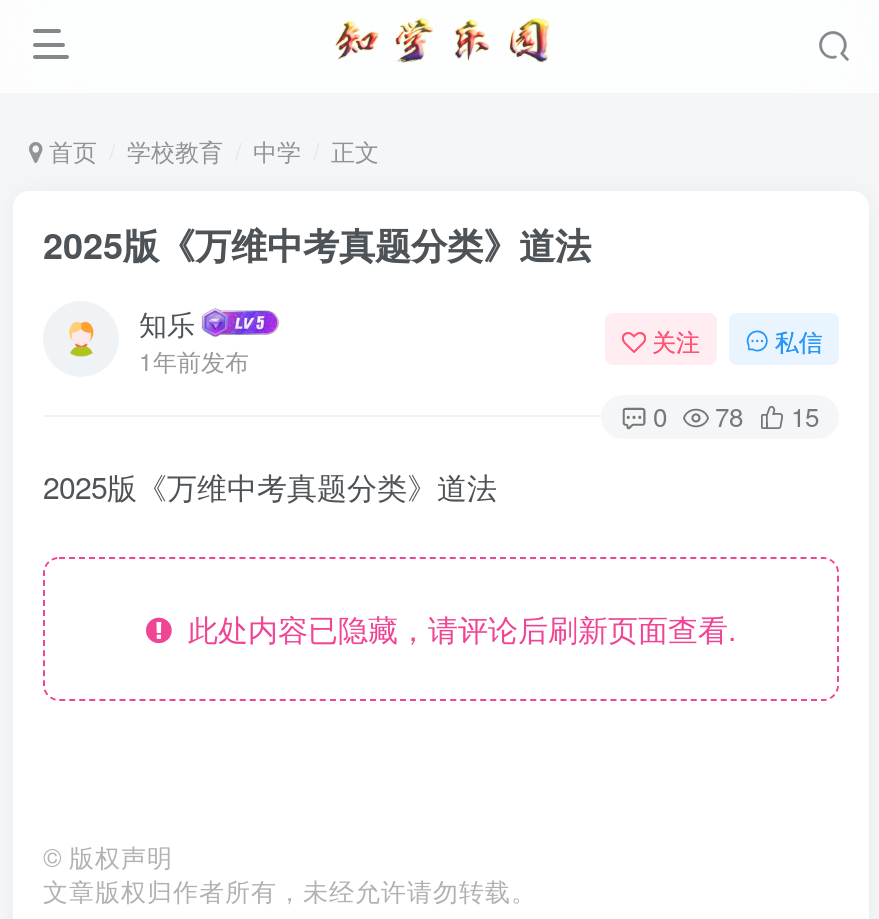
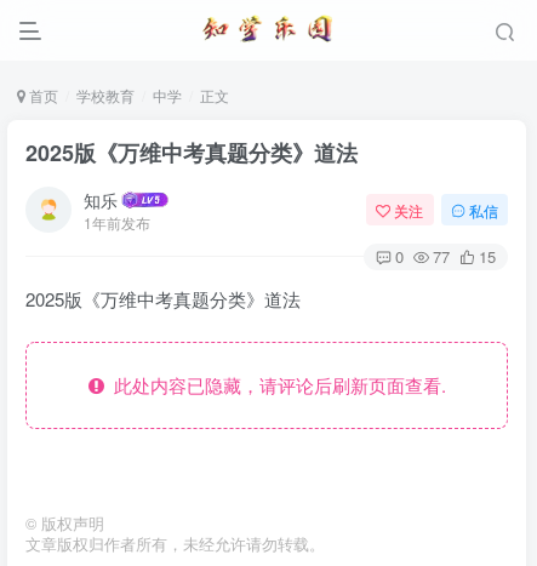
- 0 78 15
+ 0 77 15
